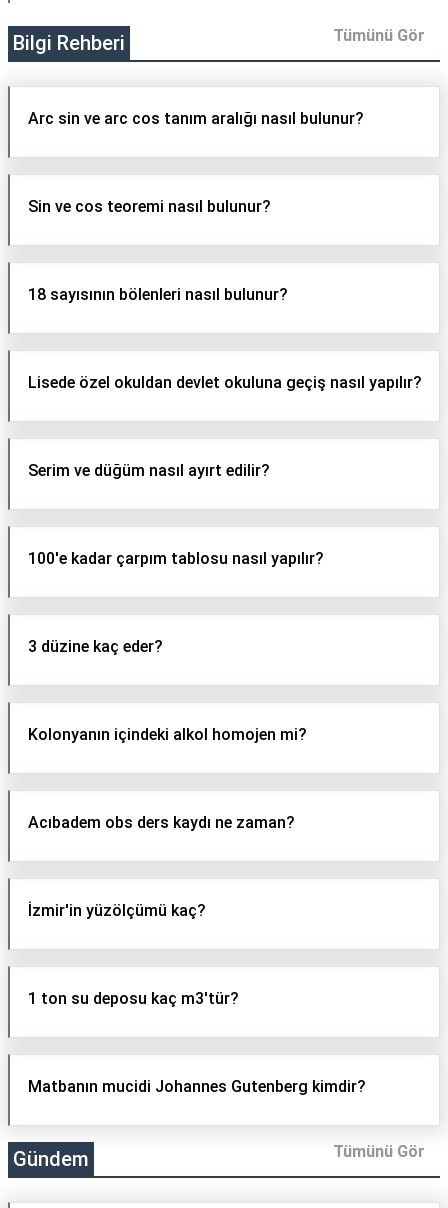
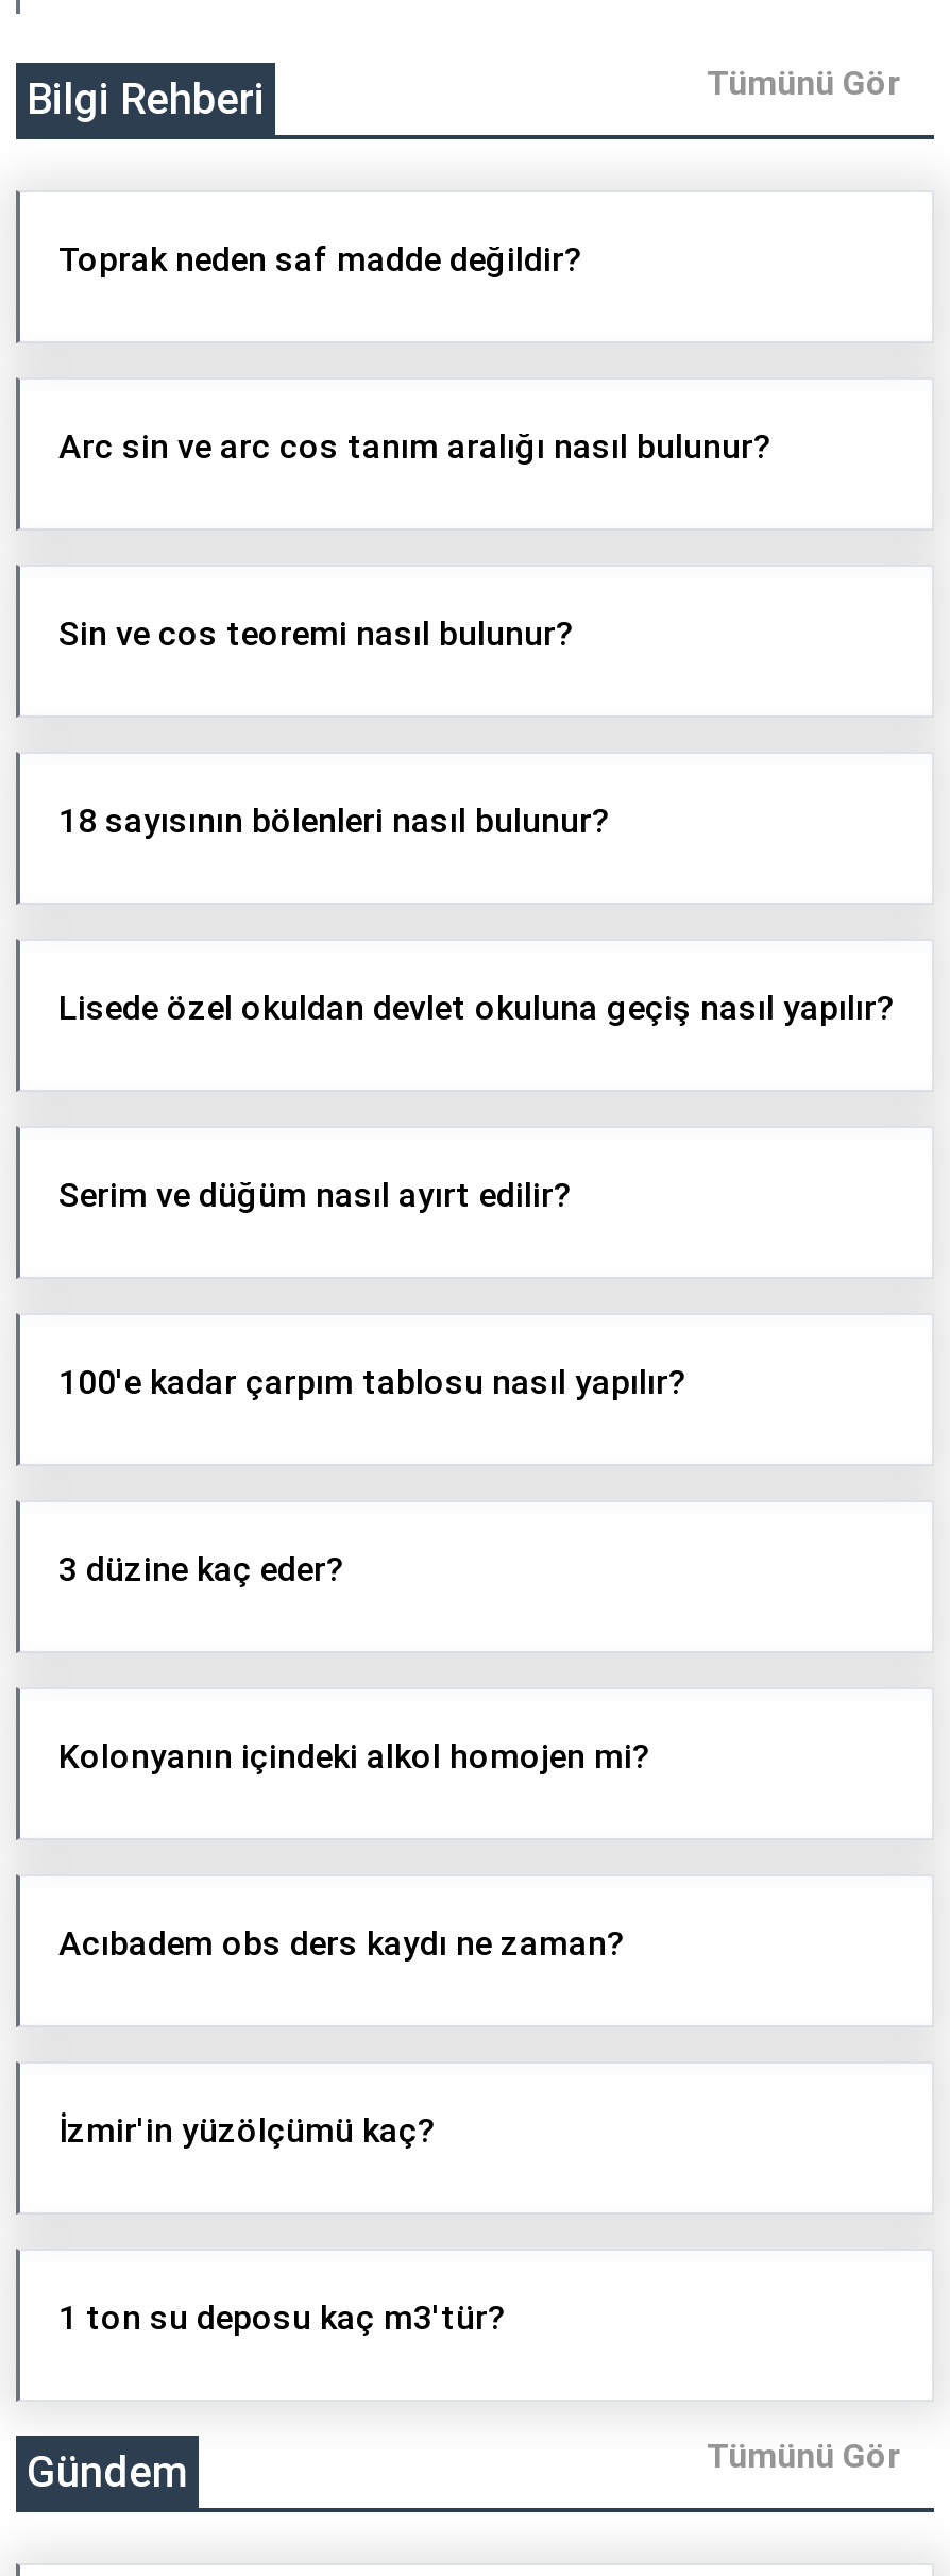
+ Toprak neden saf madde değildir?

moved down: Arc sin ve arc cos tanım aralığı nasıl bulunur? | Sin ve cos teoremi nasıl bulunur? | 18 sayısının bölenleri nasıl bulunur? | ... | İzmir'in yüzölçümü kaç? | 1 ton su deposu kaç m3'tür?

- Matbanın mucidi Johannes Gutenberg kimdir?
